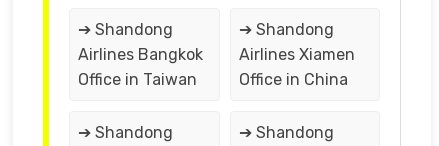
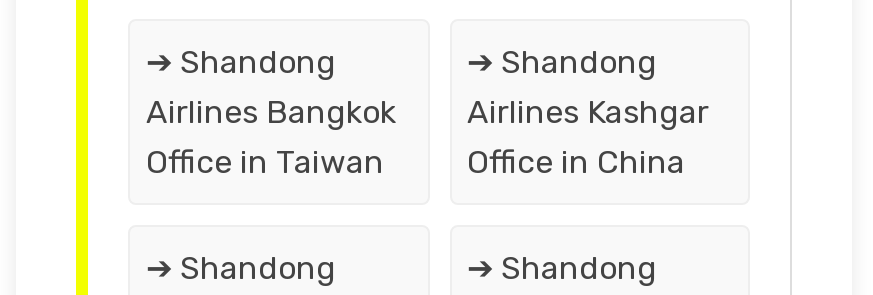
- Airlines Xiamen
+ Airlines Kashgar
